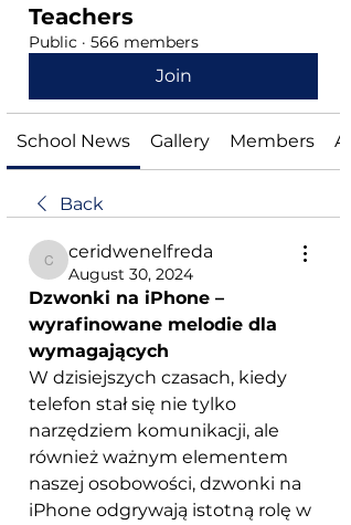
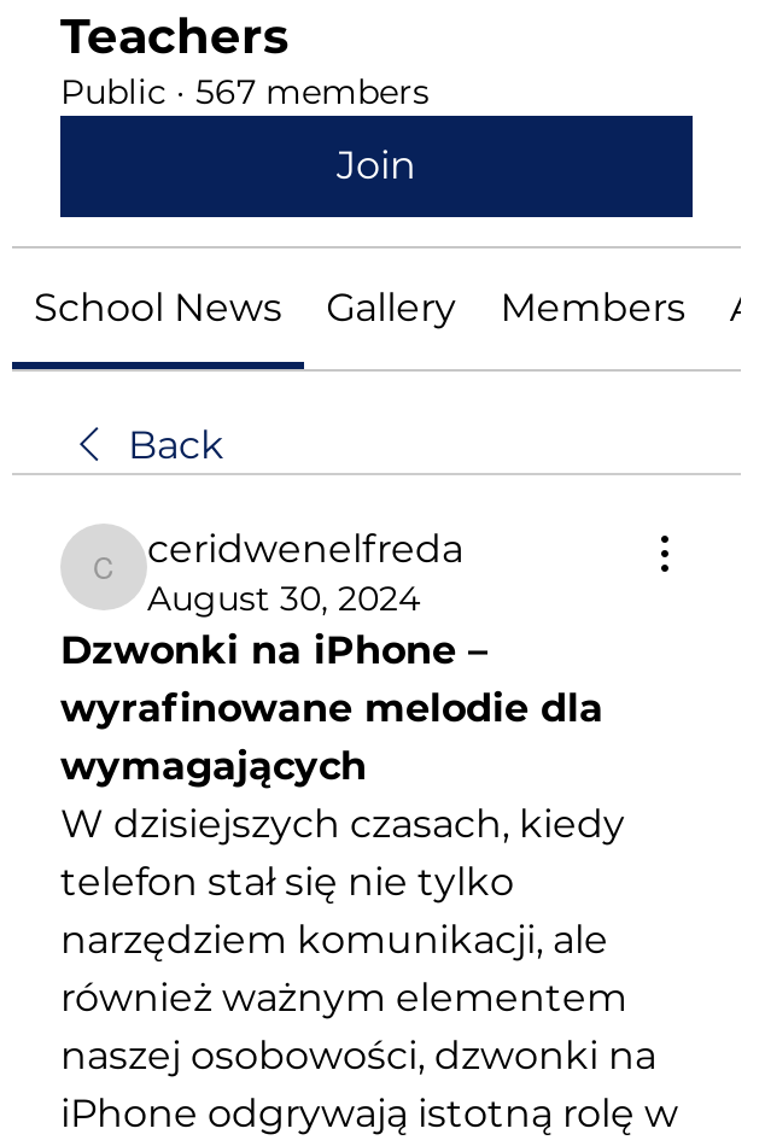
- Public · 566 members
+ Public · 567 members
